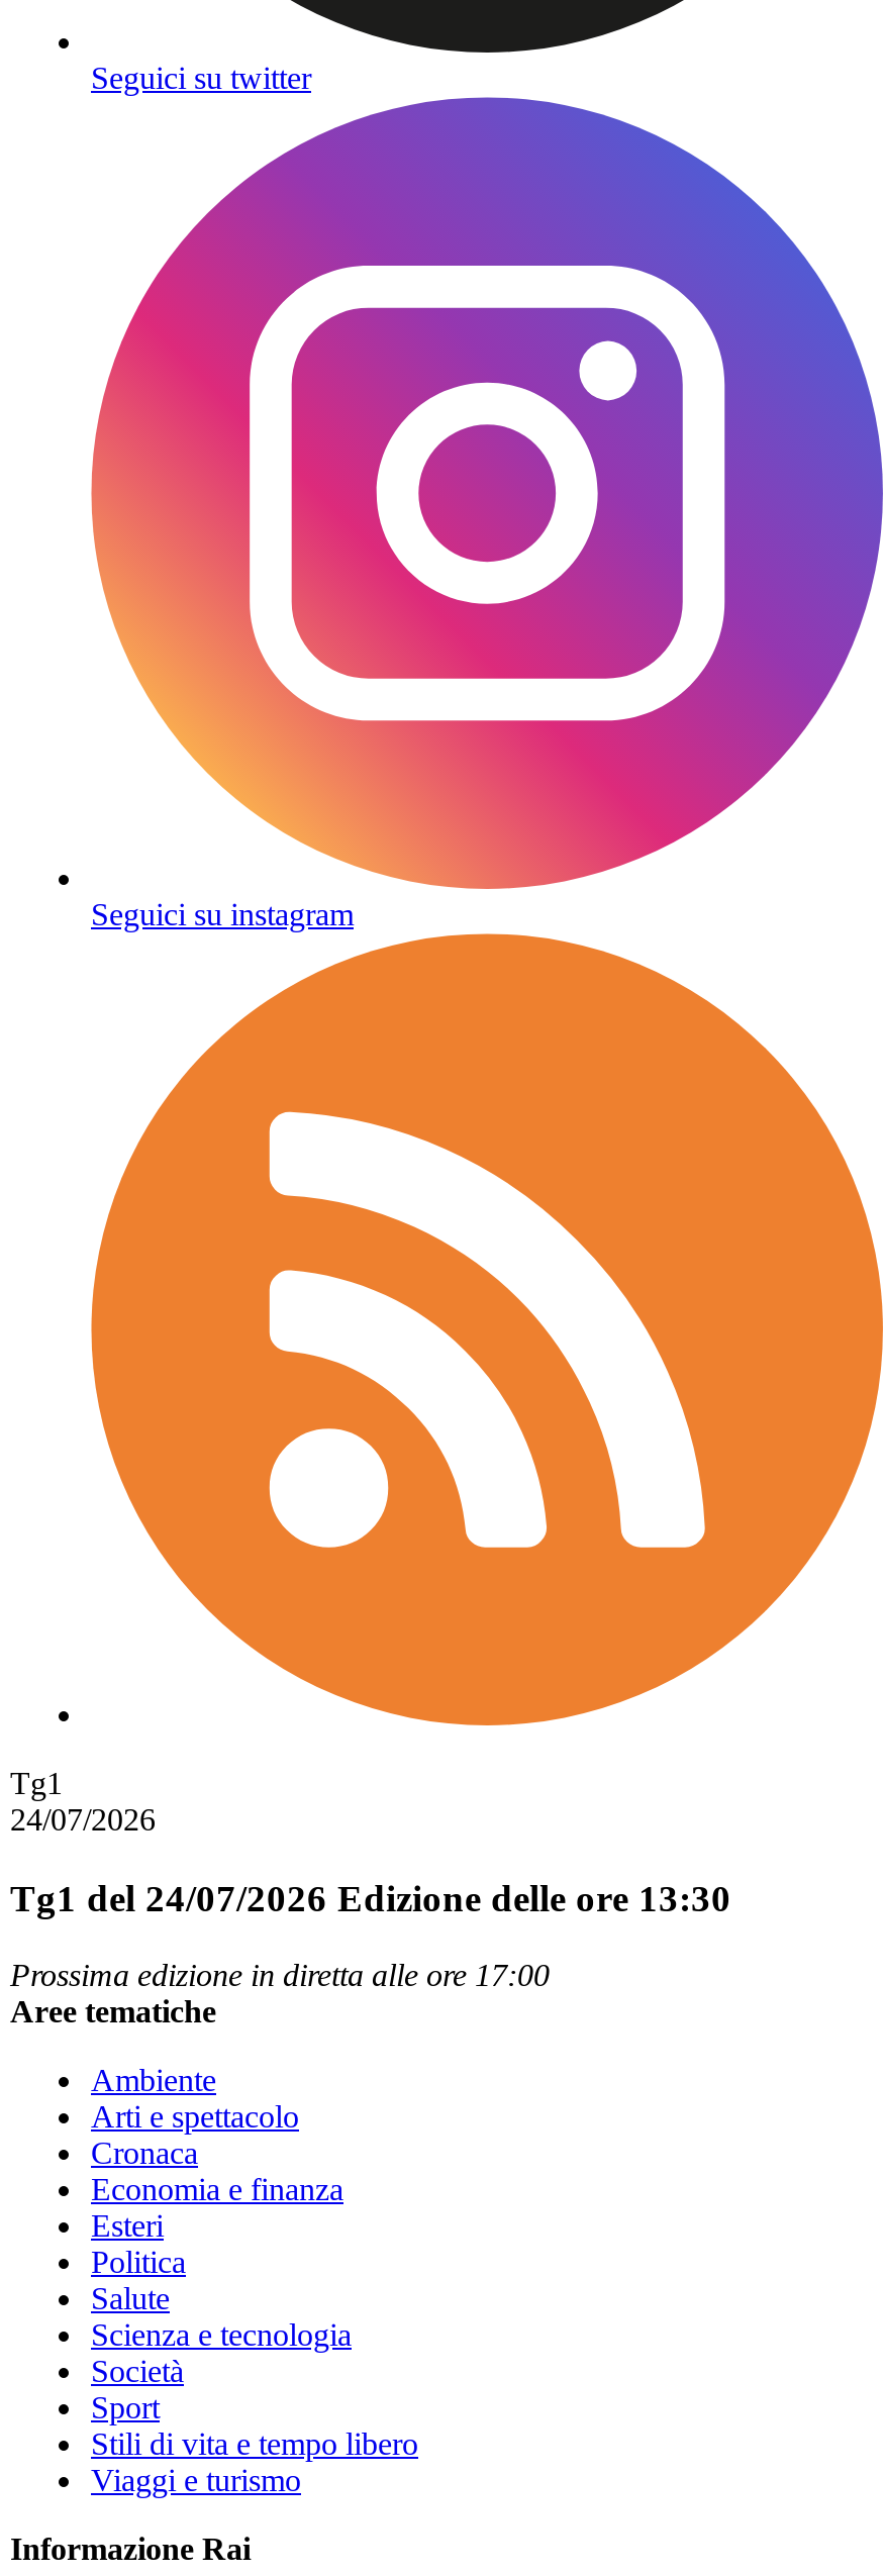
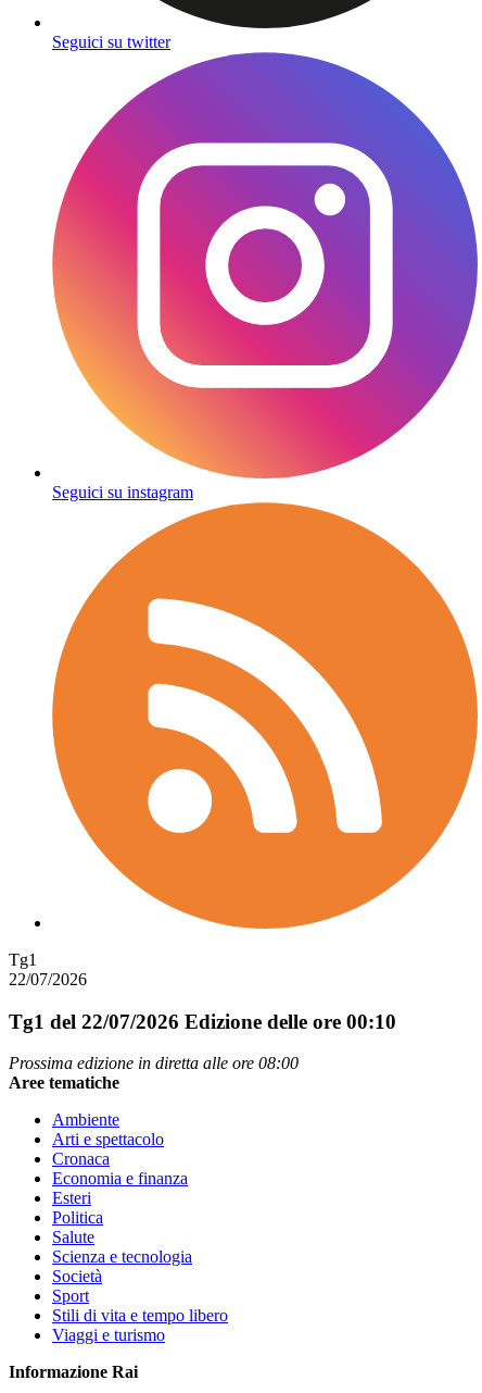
- 24/07/2026
+ 22/07/2026

- Tg1 del 24/07/2026 Edizione delle ore 13:30
+ Tg1 del 22/07/2026 Edizione delle ore 00:10

- Prossima edizione in diretta alle ore 17:00
+ Prossima edizione in diretta alle ore 08:00
